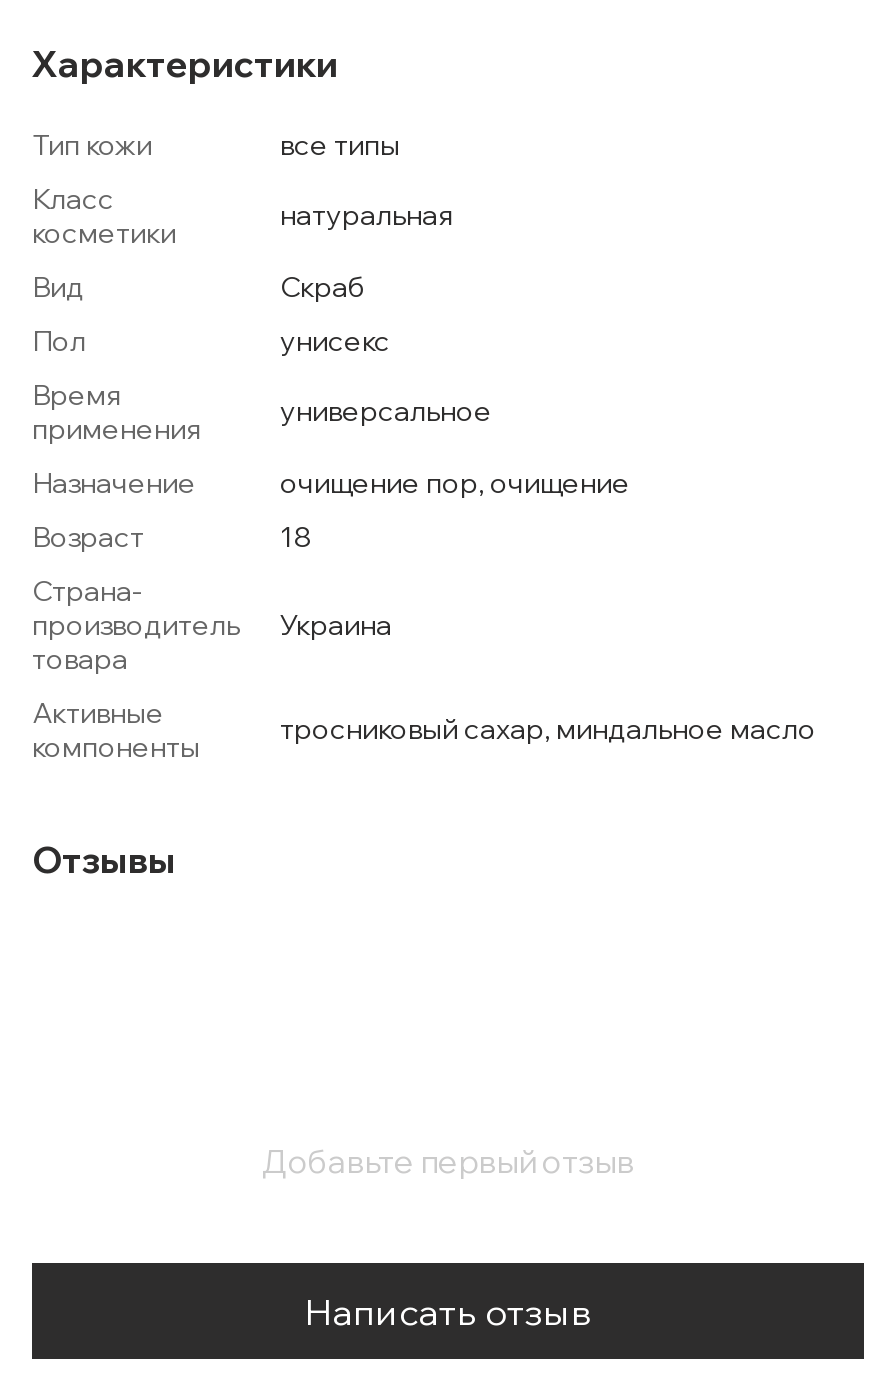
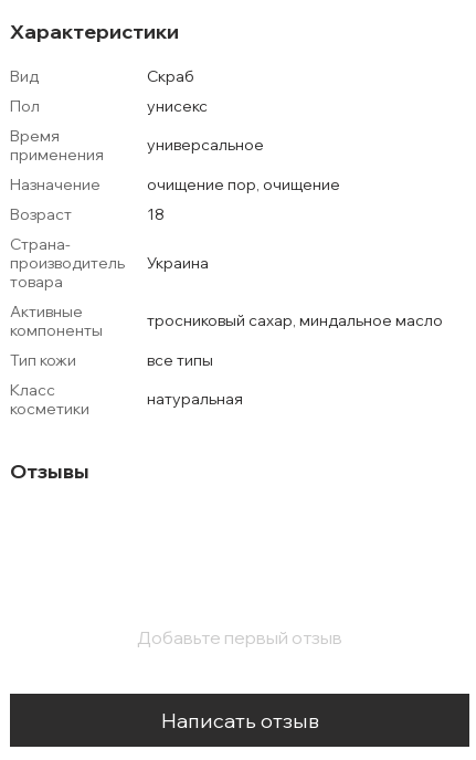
moved down: Тип кожи | все типы | Класс | косметики | натуральная

moved up: Вид | Скраб | Пол | ... | компоненты | тросниковый сахар, миндальное масло
